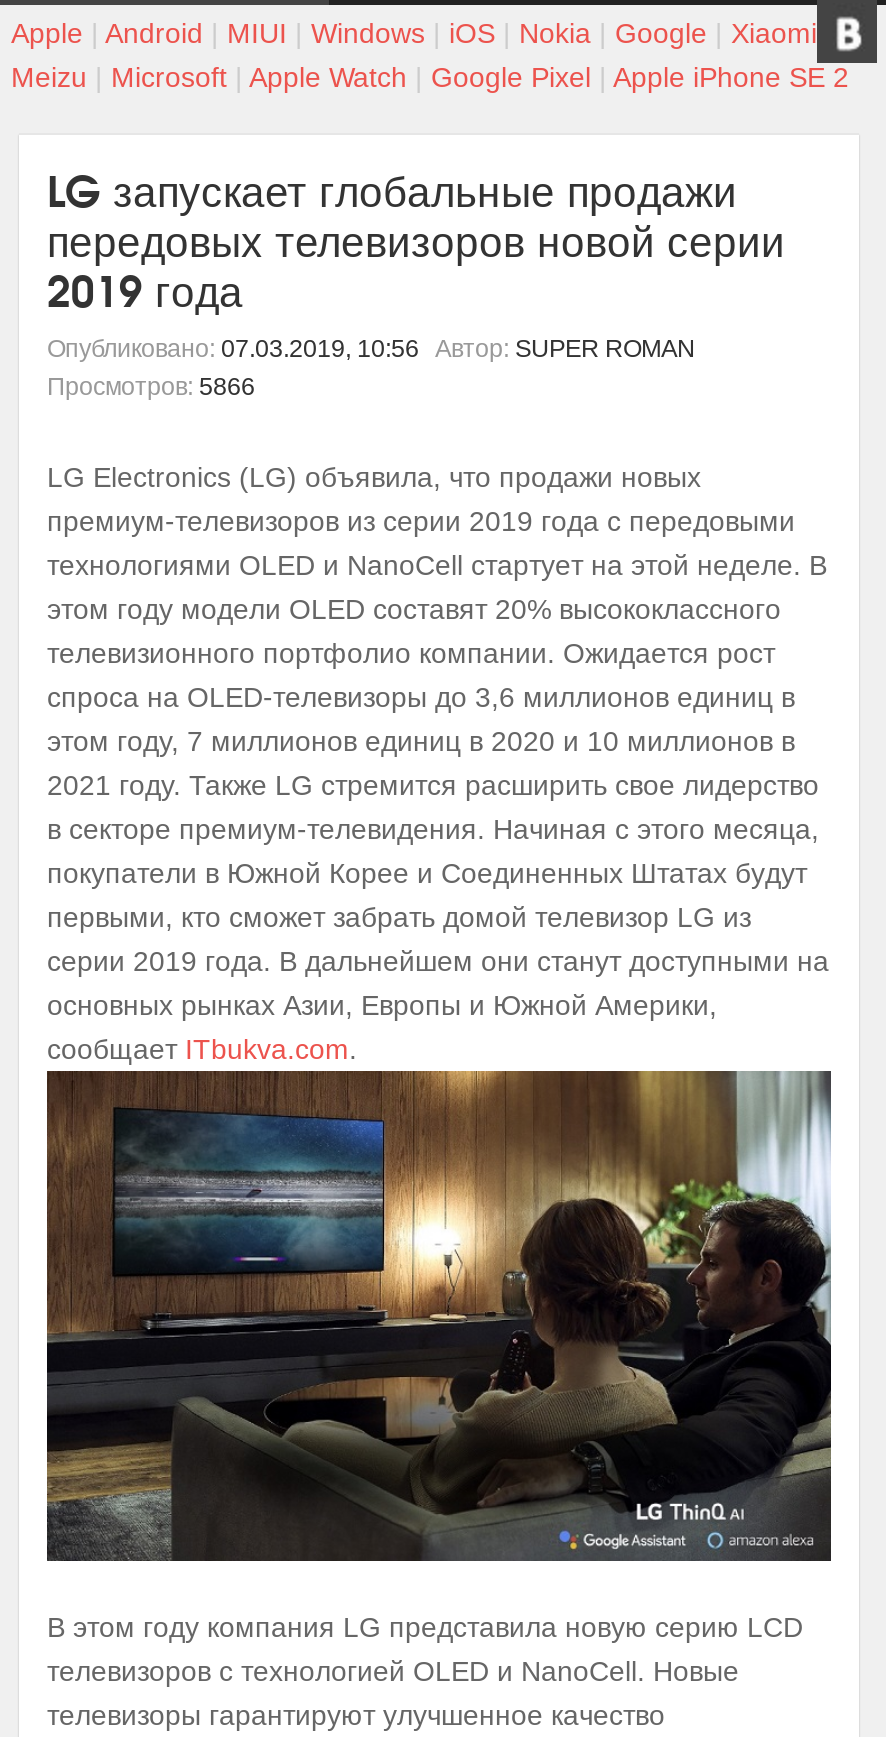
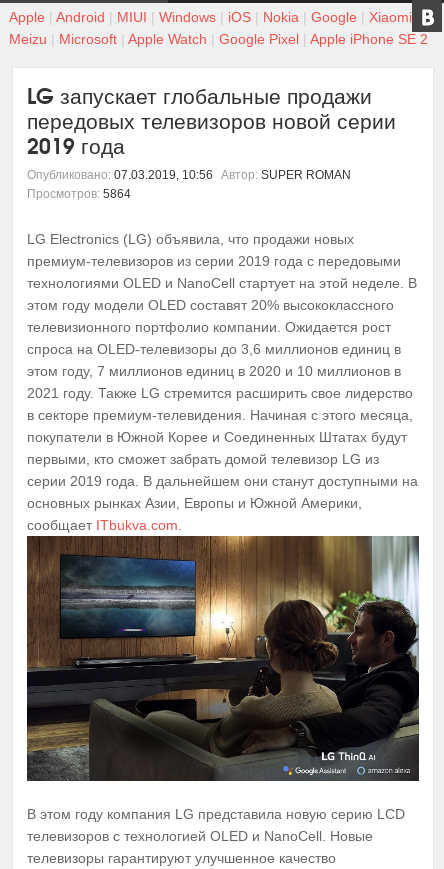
- Просмотров: 5866
+ Просмотров: 5864
